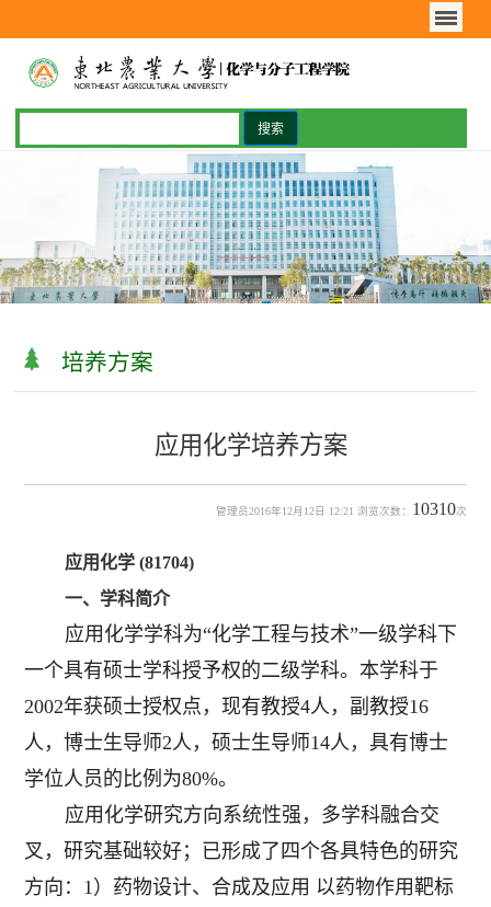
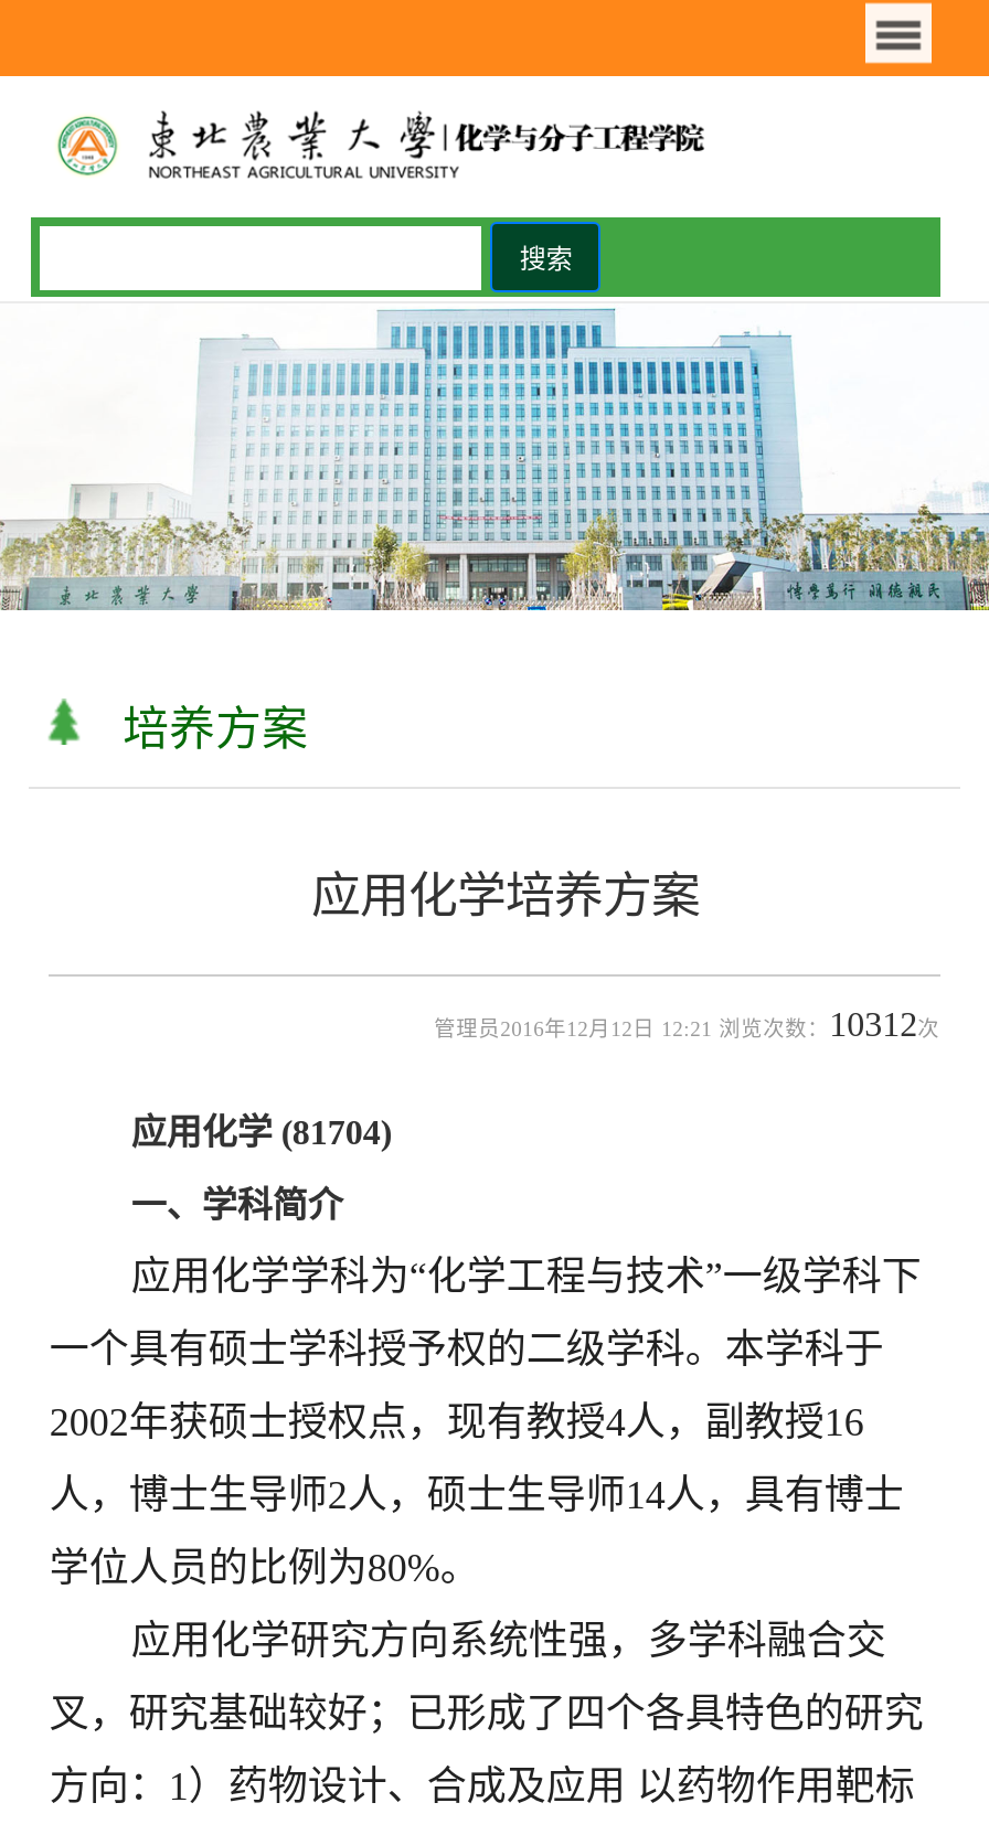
- 管理员2016年12月12日 12:21 浏览次数：10310次
+ 管理员2016年12月12日 12:21 浏览次数：10312次
